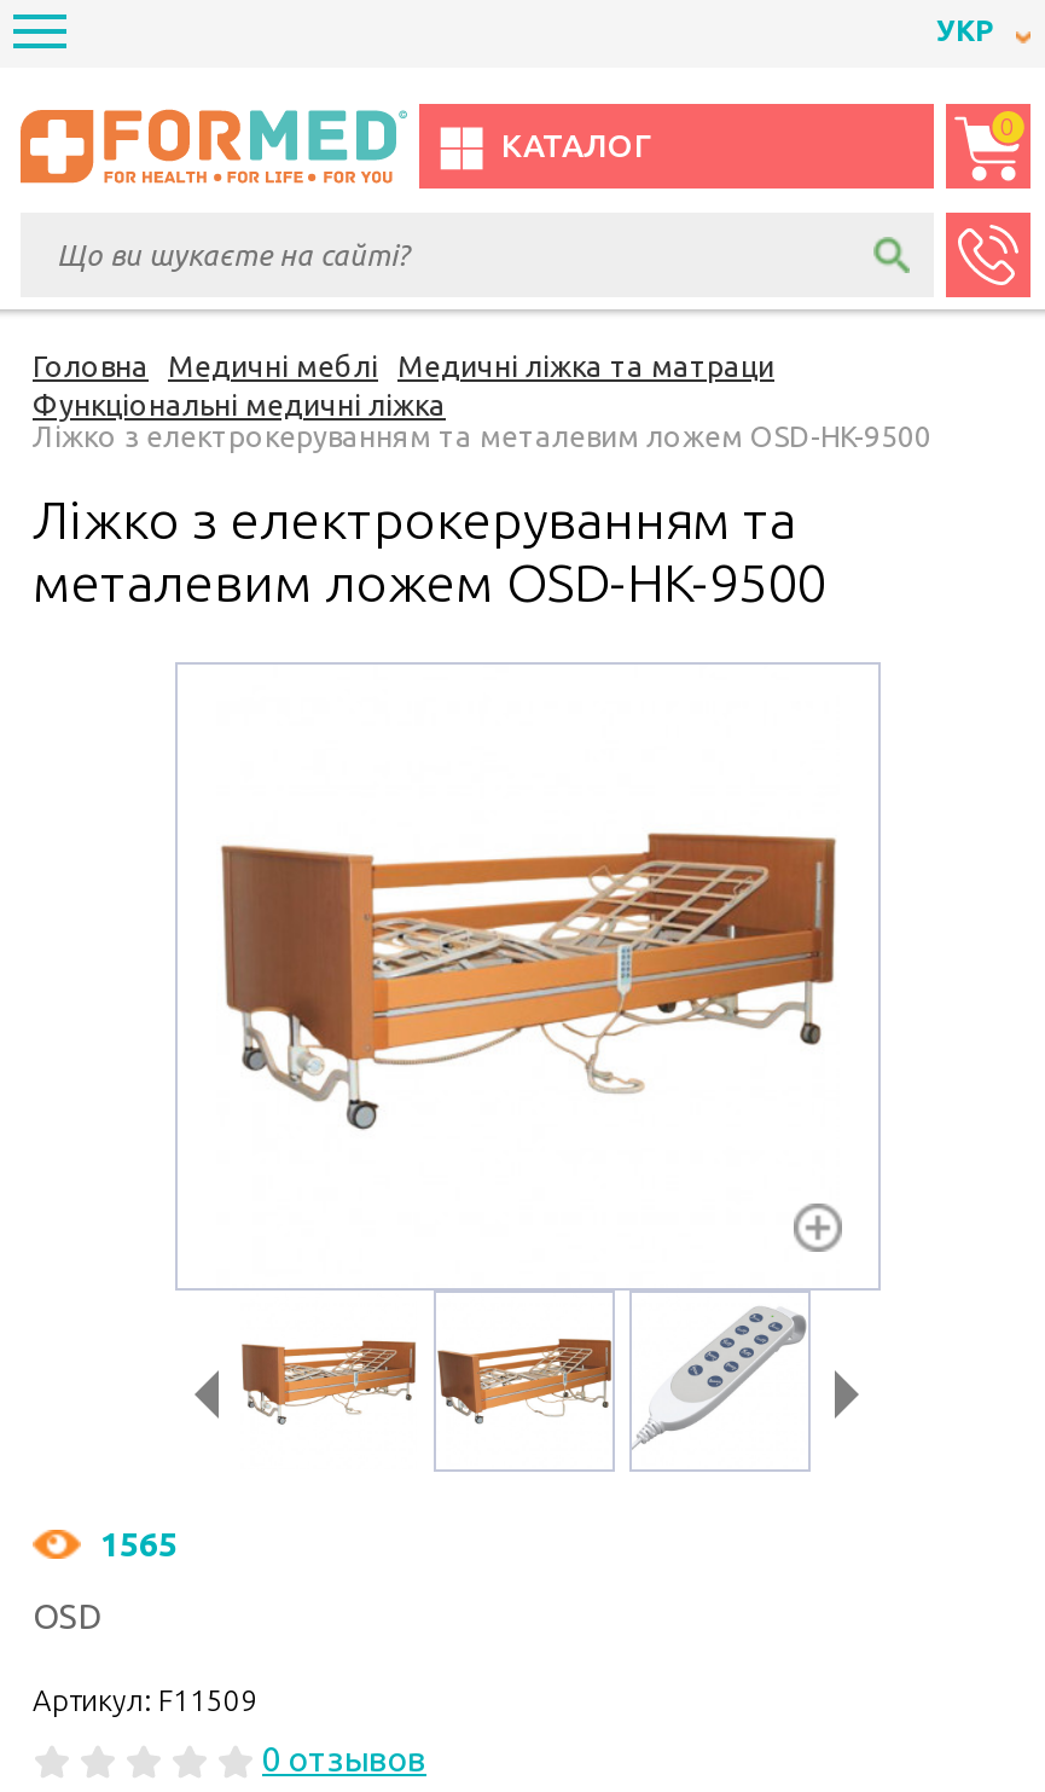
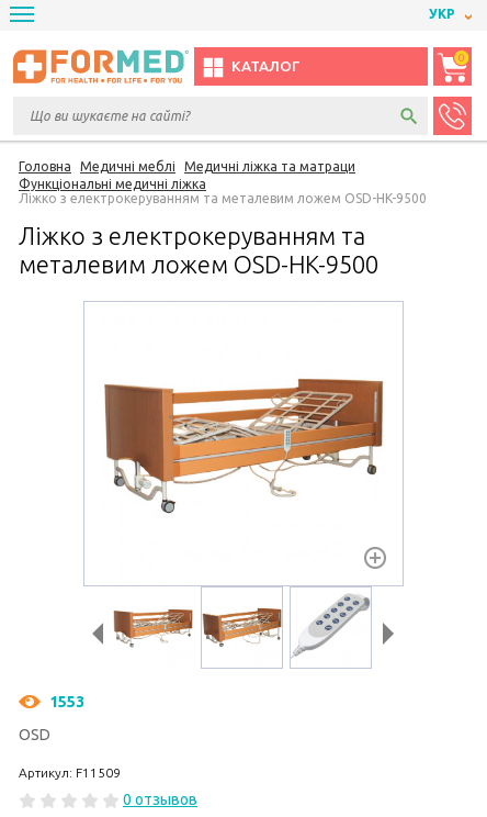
- 1565
+ 1553
